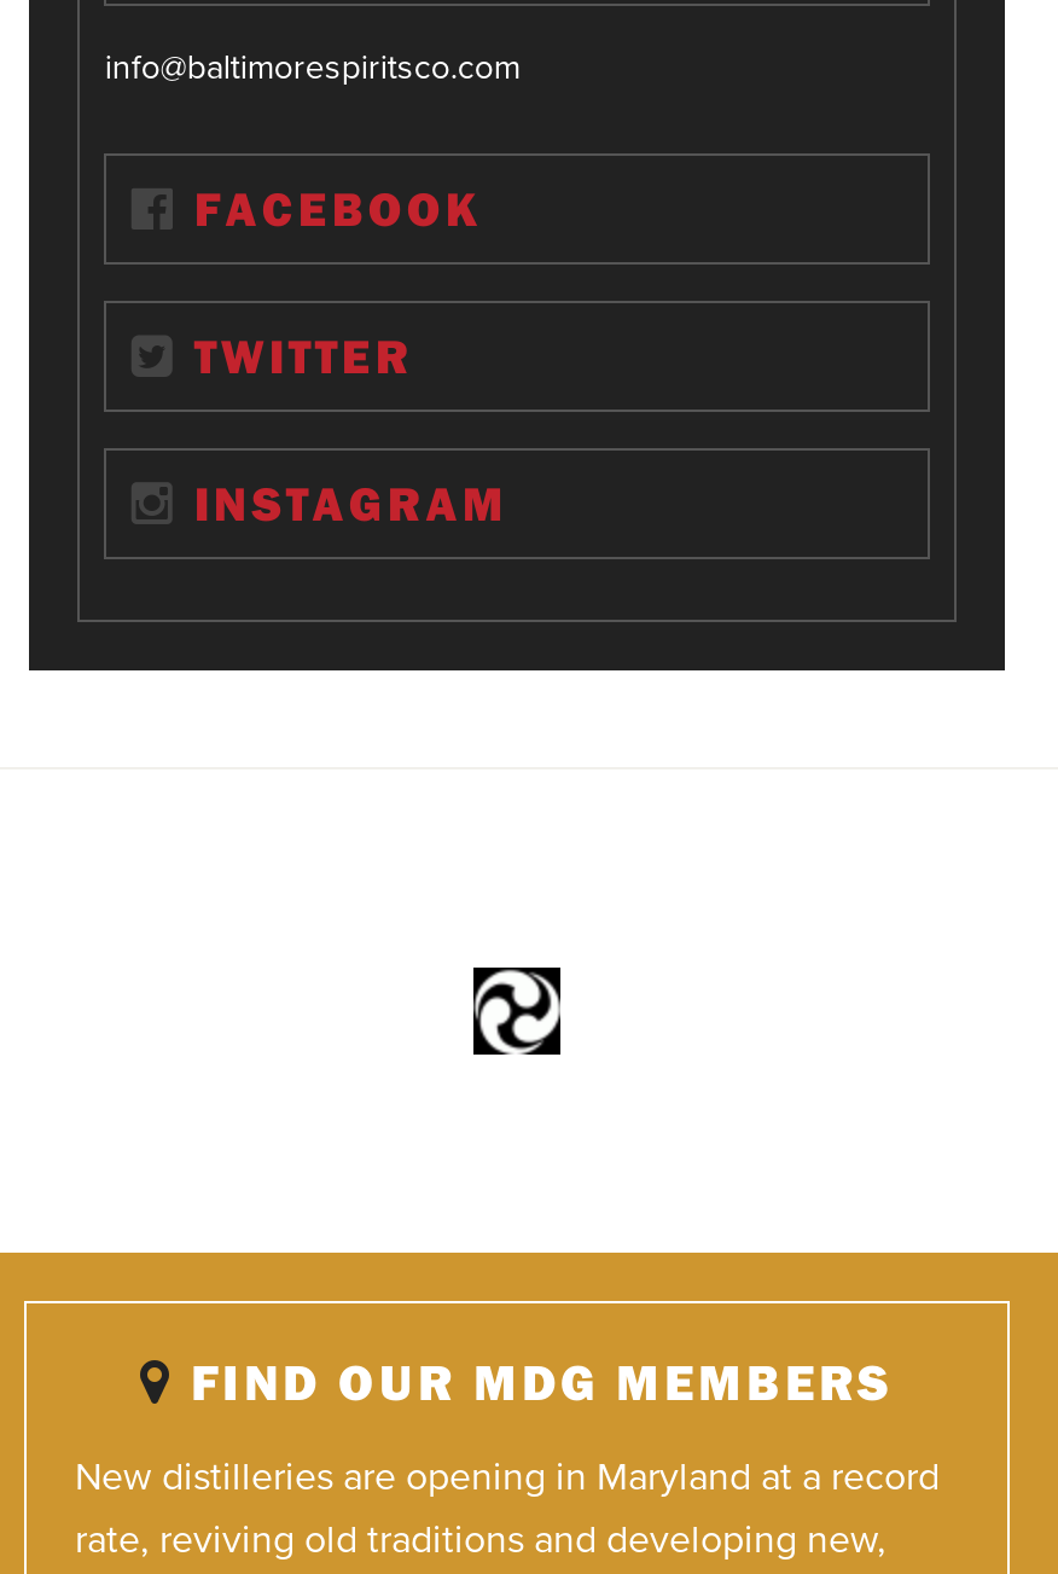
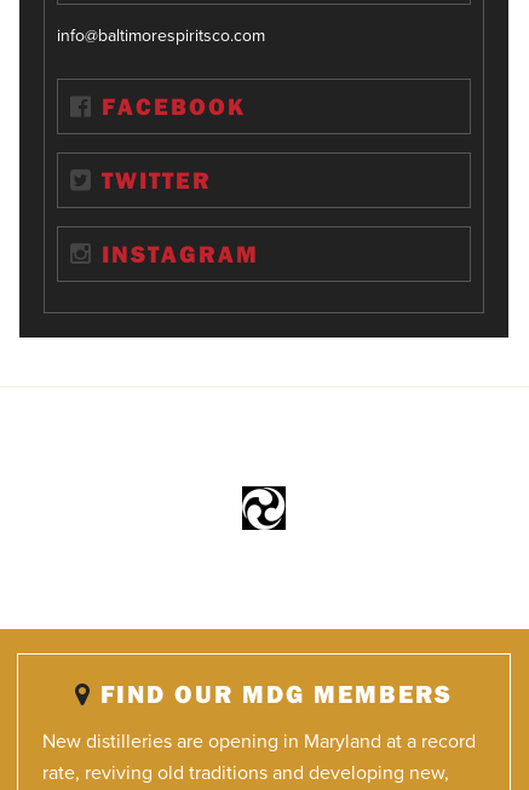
- [image]
+ [image]
